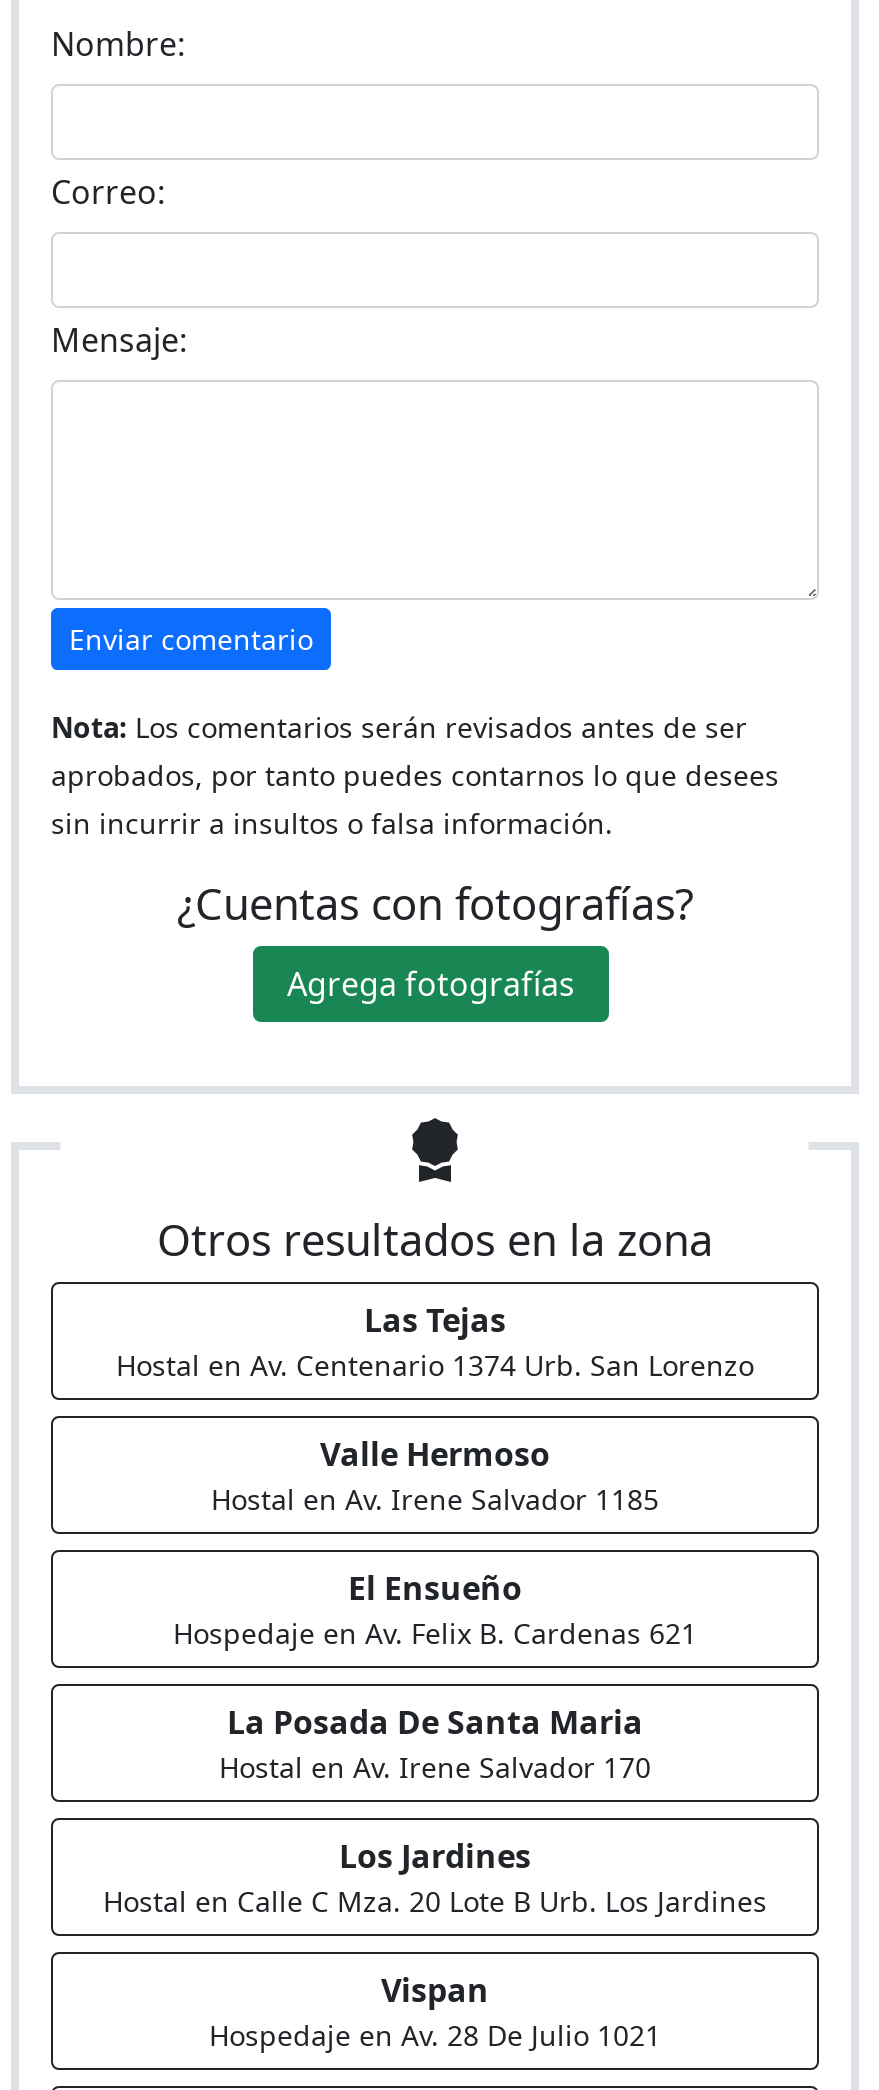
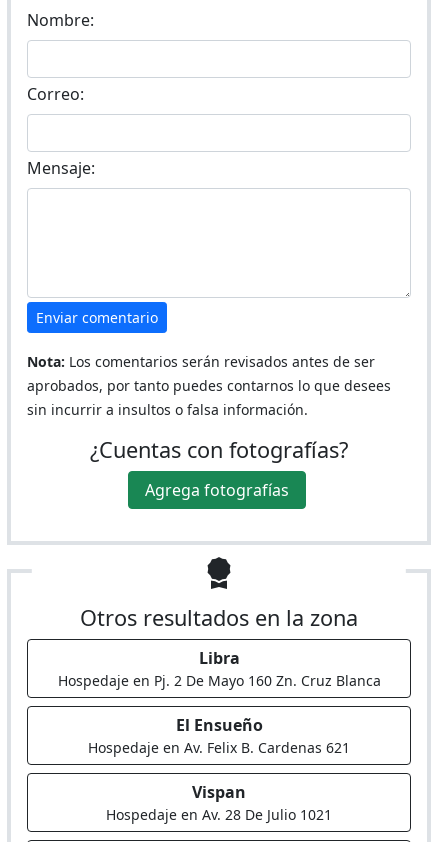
- Las Tejas
- Hostal en Av. Centenario 1374 Urb. San Lorenzo
- Valle Hermoso
- Hostal en Av. Irene Salvador 1185
+ Libra
+ Hospedaje en Pj. 2 De Mayo 160 Zn. Cruz Blanca

- La Posada De Santa Maria
- Hostal en Av. Irene Salvador 170
- Los Jardines
- Hostal en Calle C Mza. 20 Lote B Urb. Los Jardines
